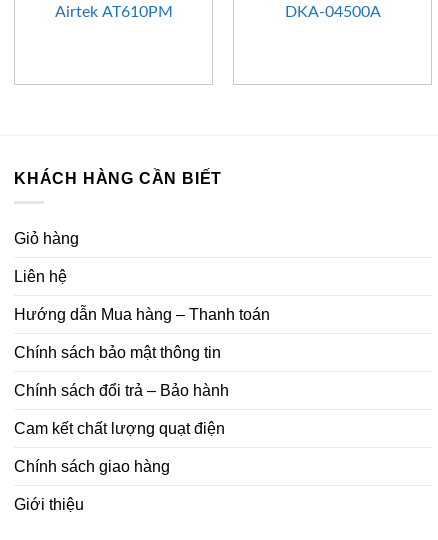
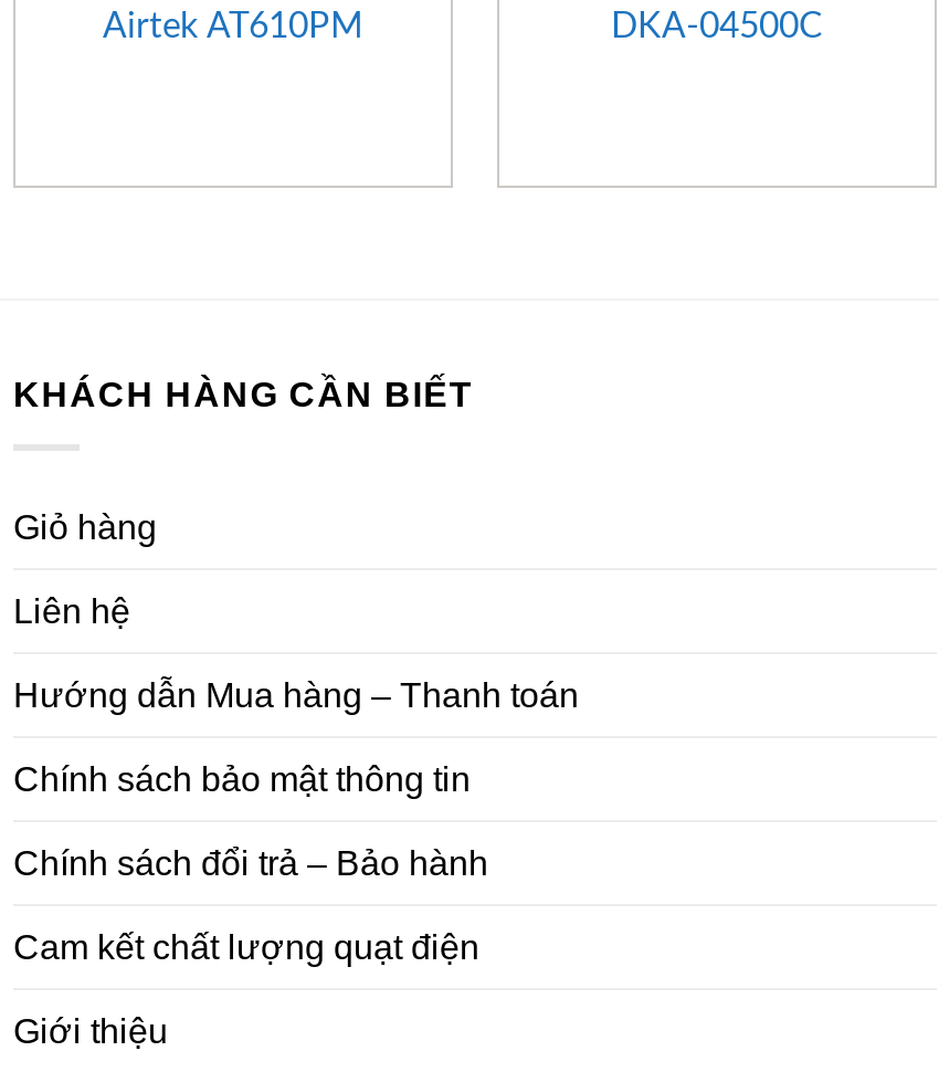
- DKA-04500A
+ DKA-04500C

- Chính sách giao hàng
